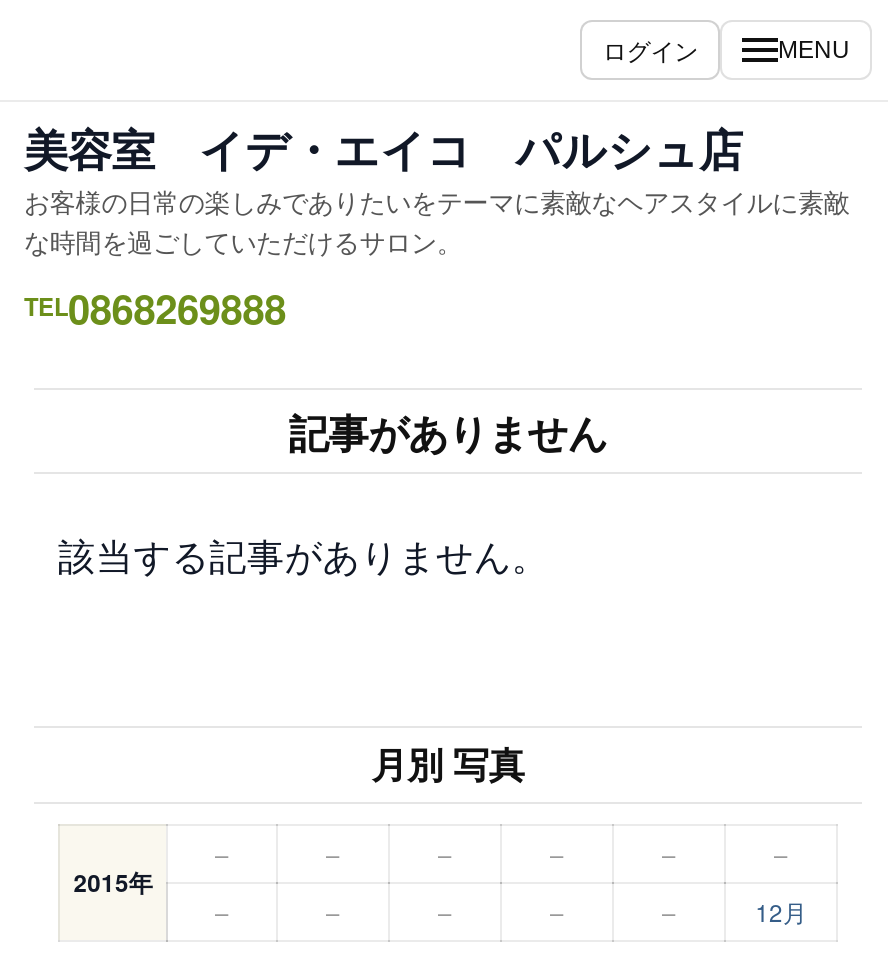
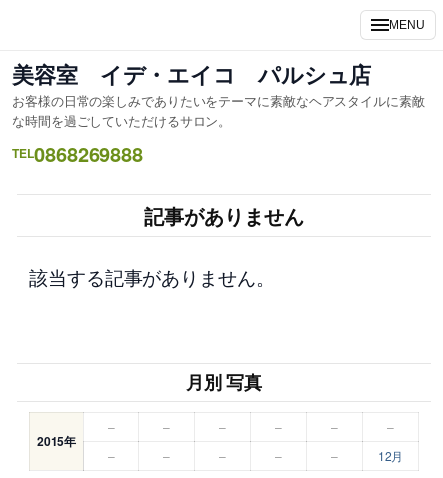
- ログイン
